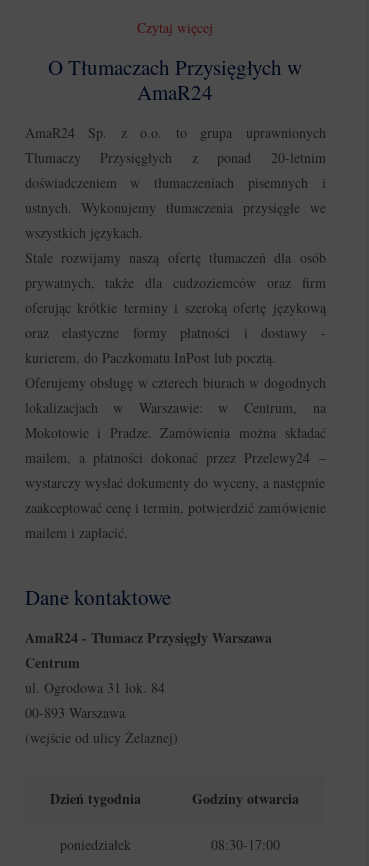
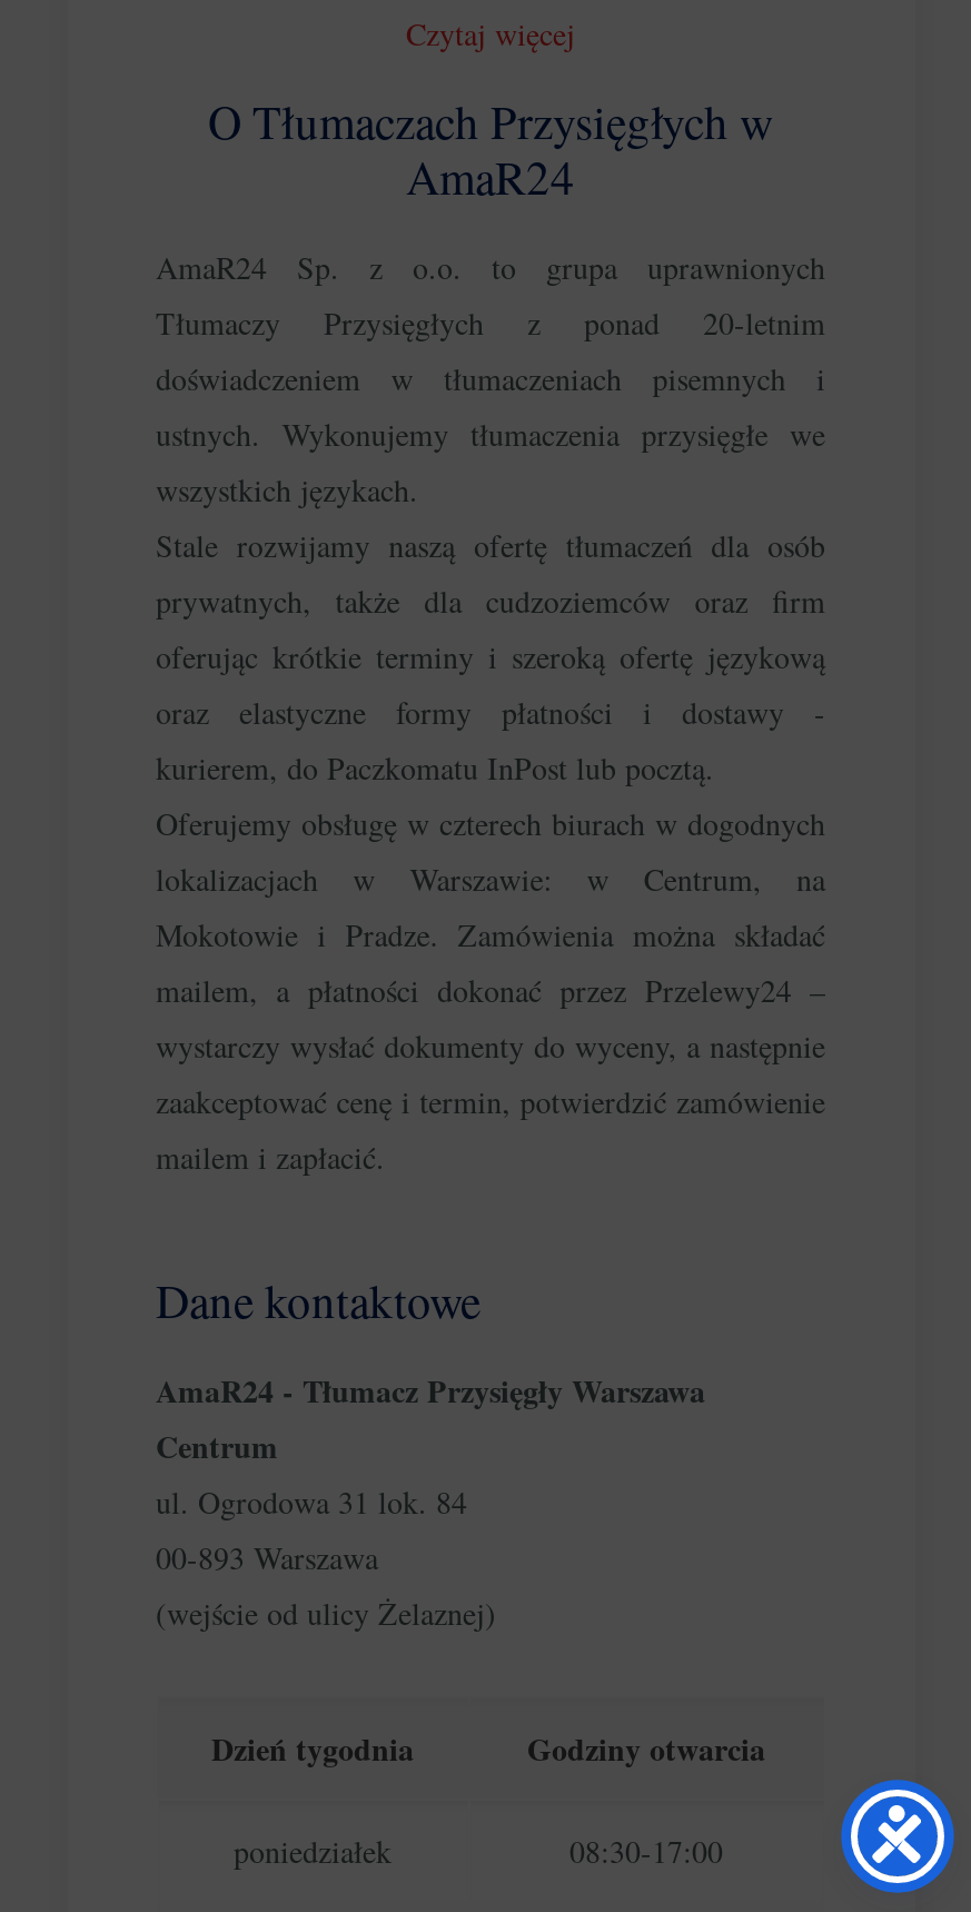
+ [image]
